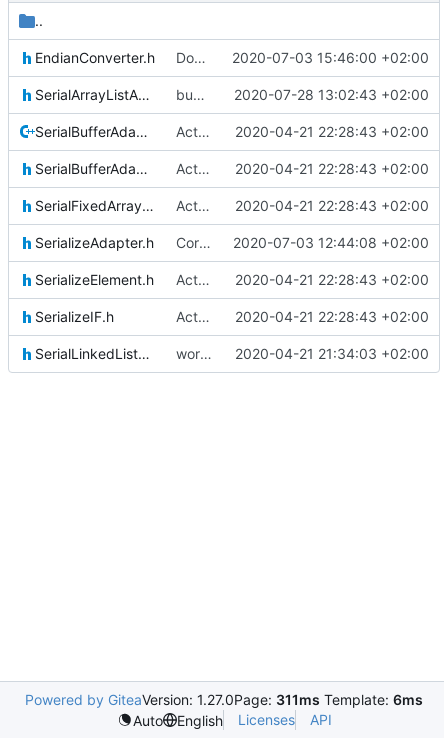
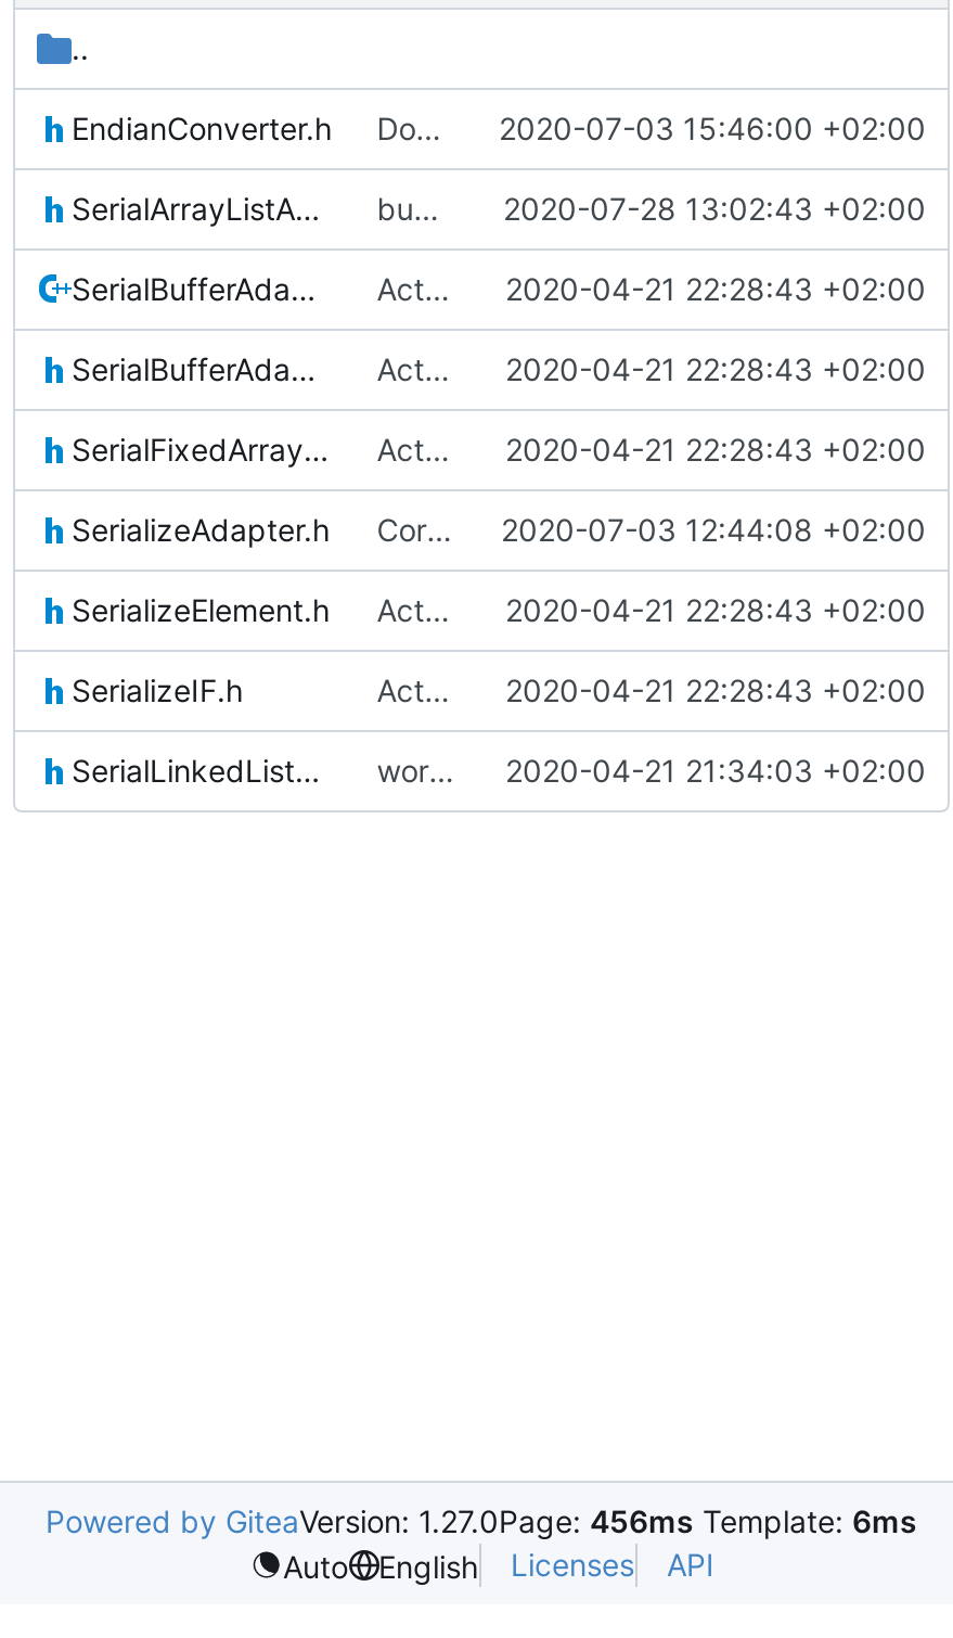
- Powered by GiteaVersion: 1.27.0Page: 311ms Template: 6ms
+ Powered by GiteaVersion: 1.27.0Page: 456ms Template: 6ms
